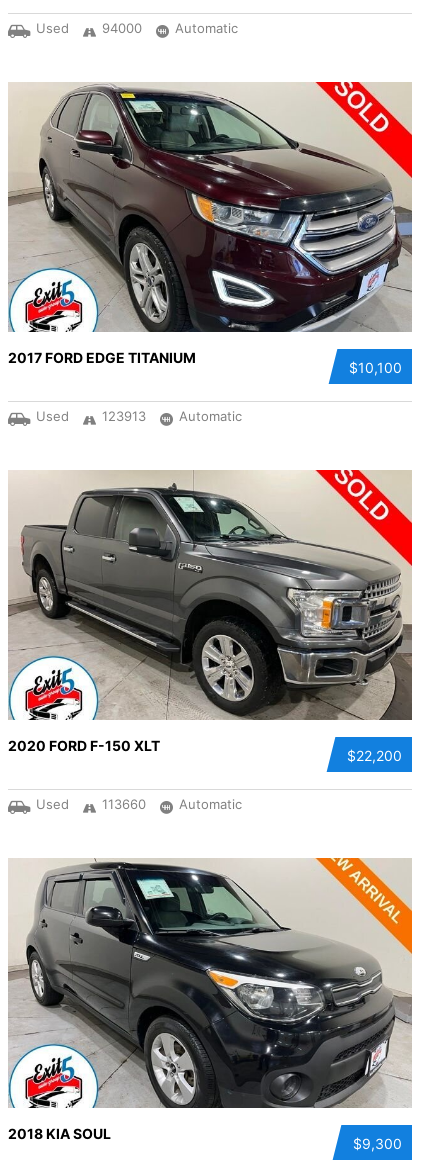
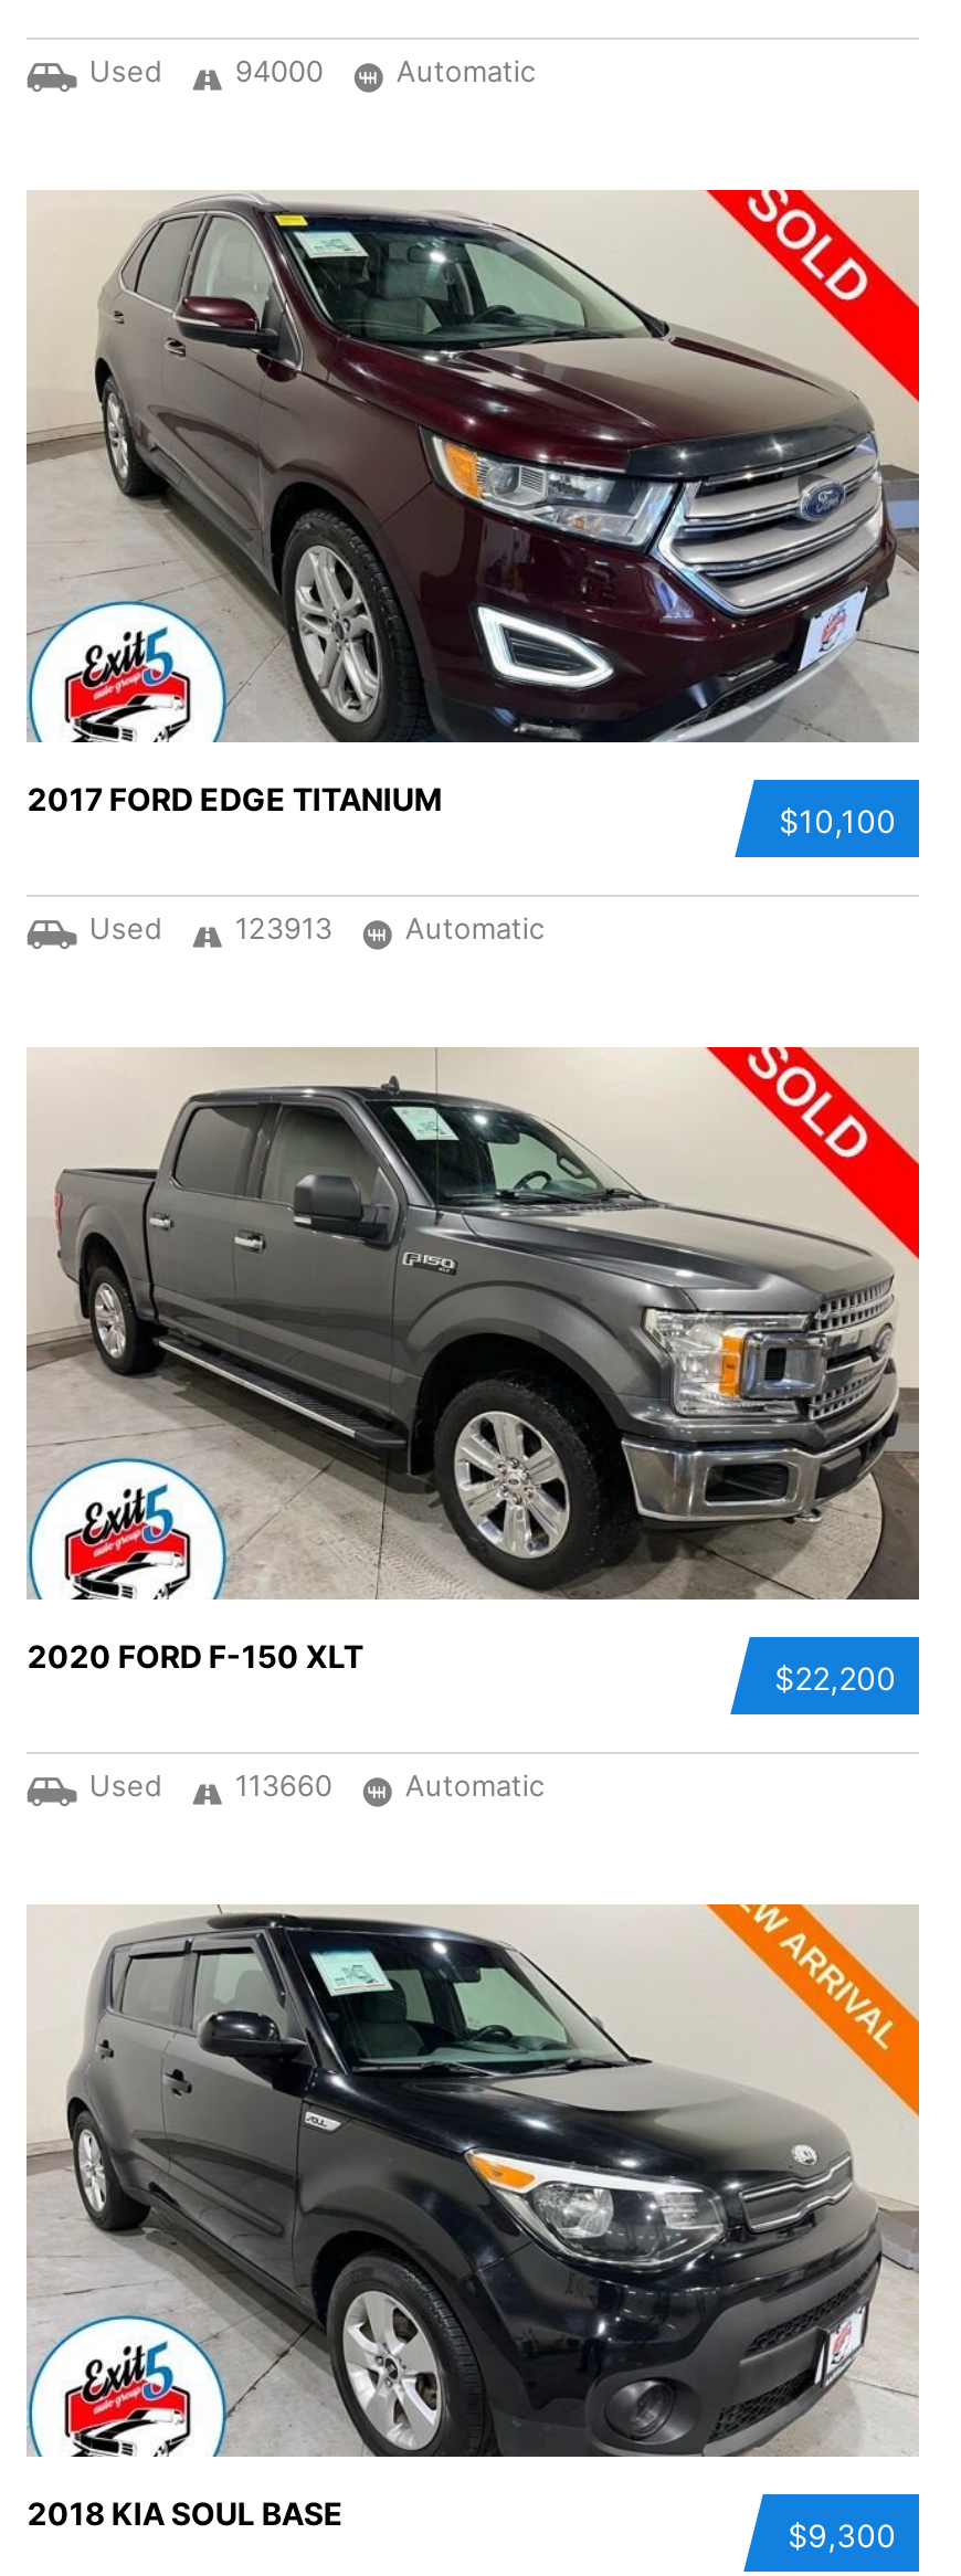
- 2018 KIA SOUL
+ 2018 KIA SOUL BASE
